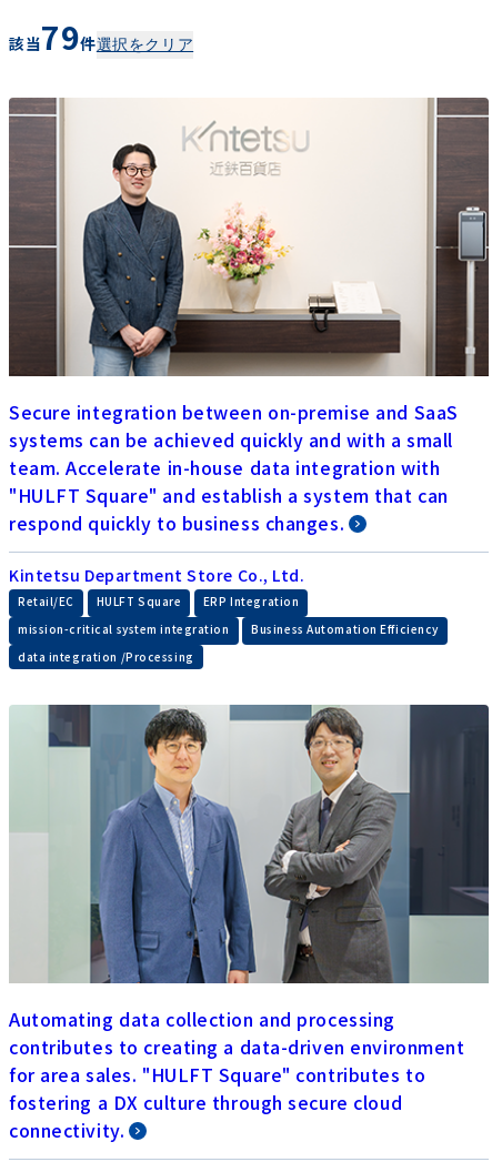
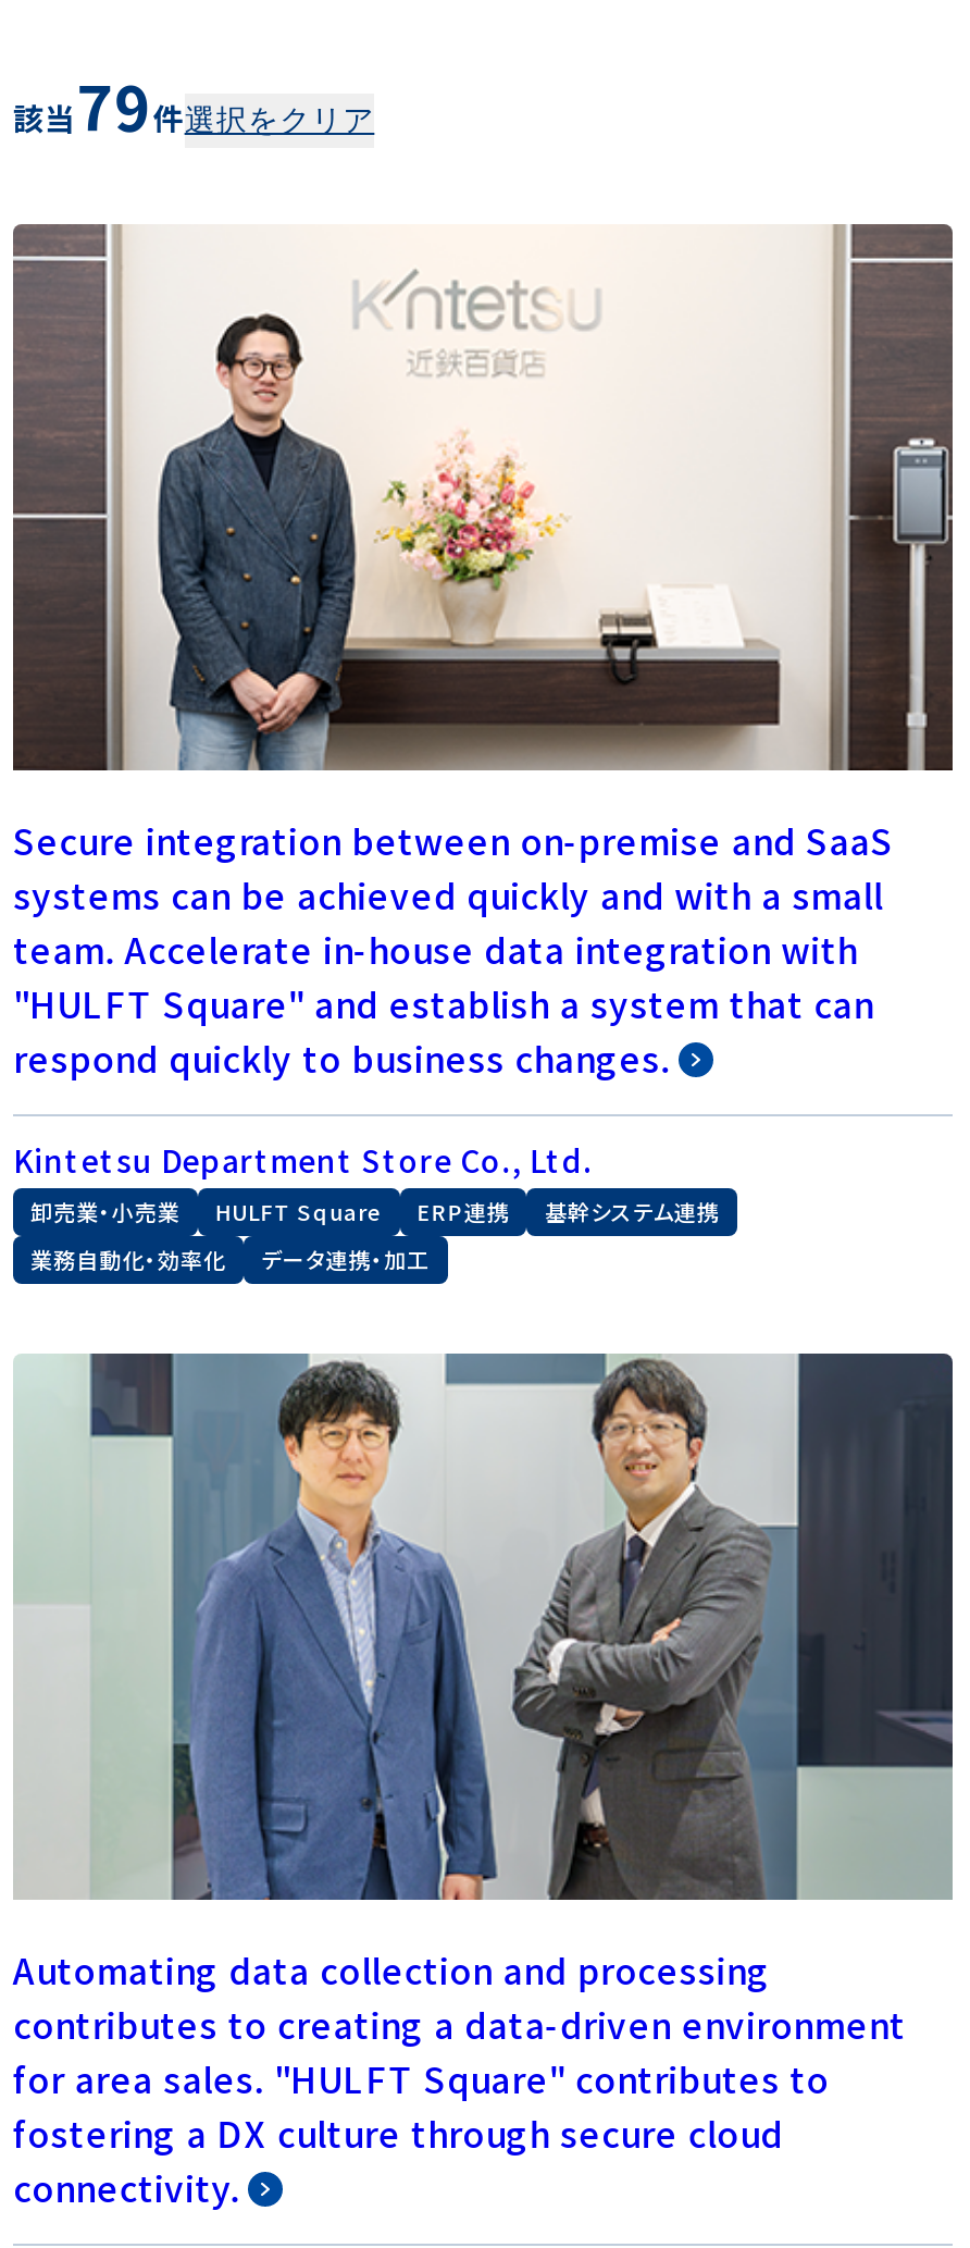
- Retail/EC
+ 卸売業・小売業

- ERP Integration
- mission-critical system integration
- Business Automation Efficiency
- data integration /Processing
+ ERP連携
+ 基幹システム連携
+ 業務自動化・効率化
+ データ連携・加工
